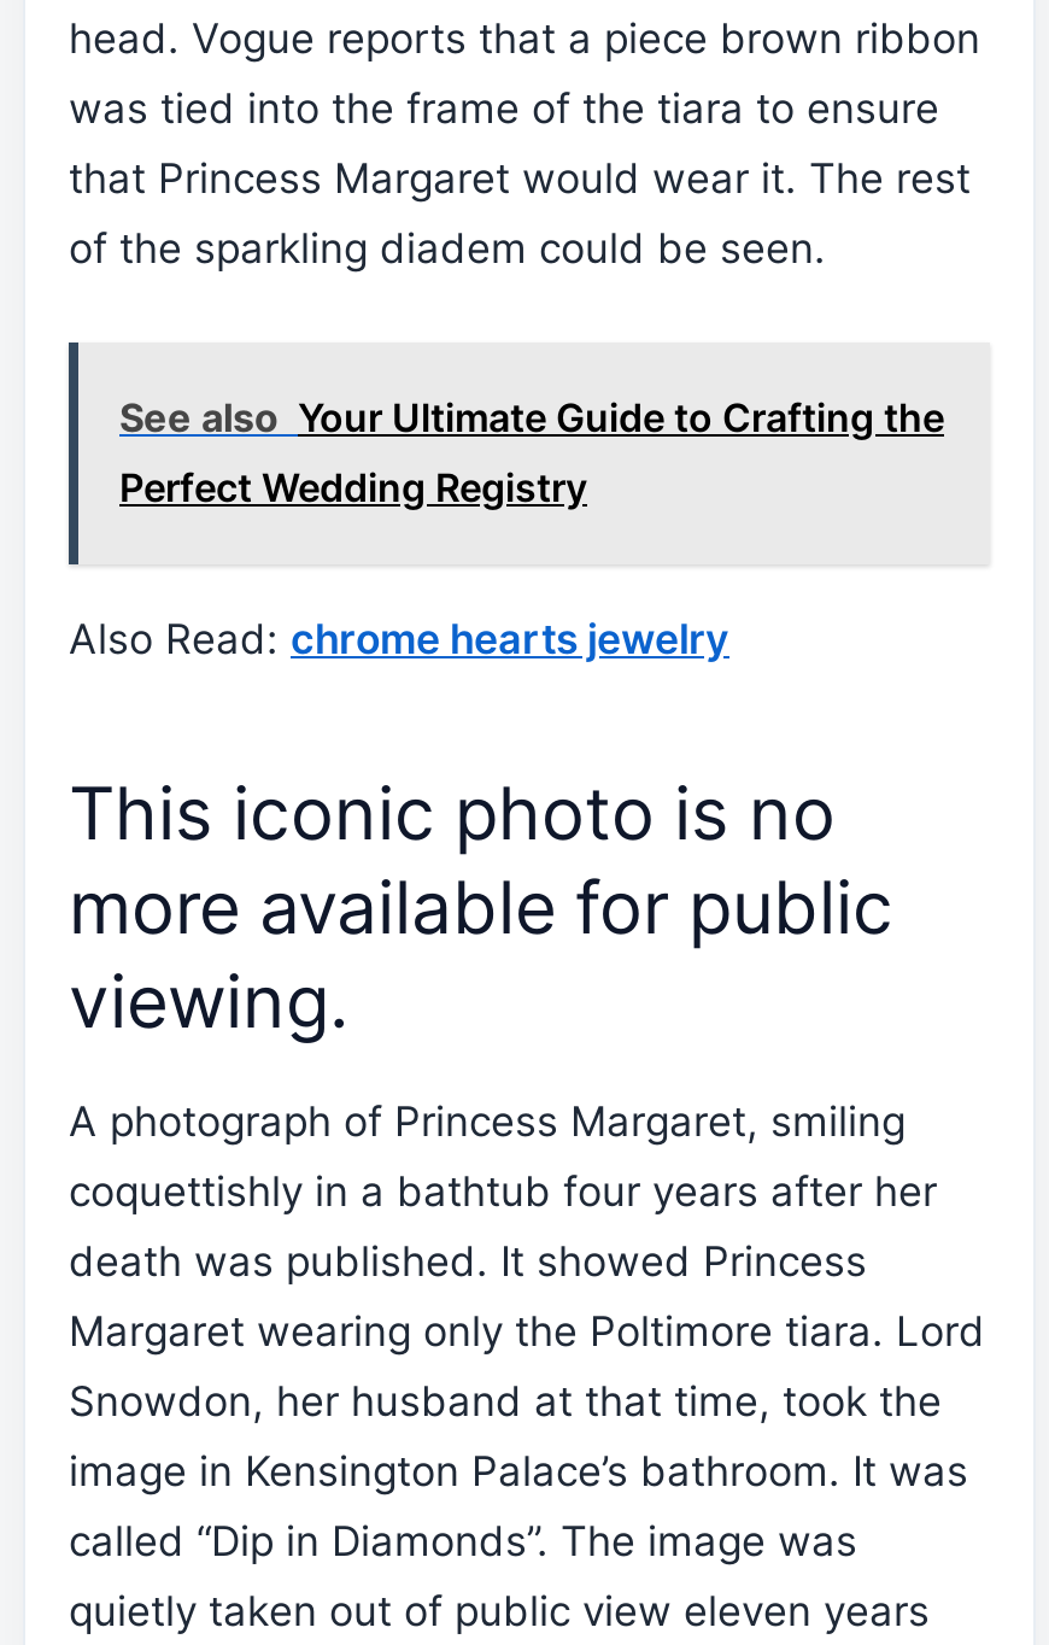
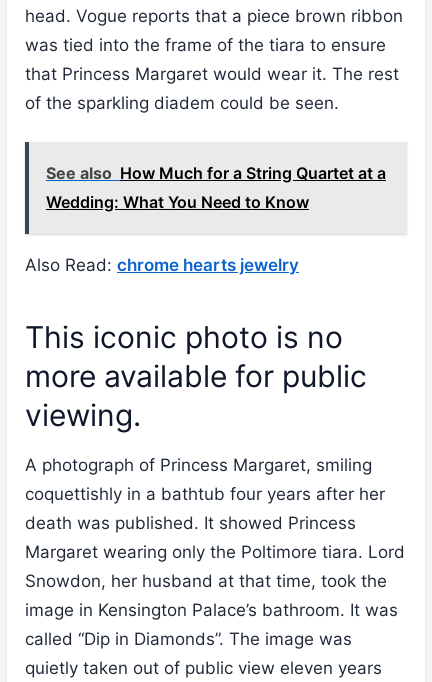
- See also Your Ultimate Guide to Crafting the
- Perfect Wedding Registry
+ See also How Much for a String Quartet at a
+ Wedding: What You Need to Know
